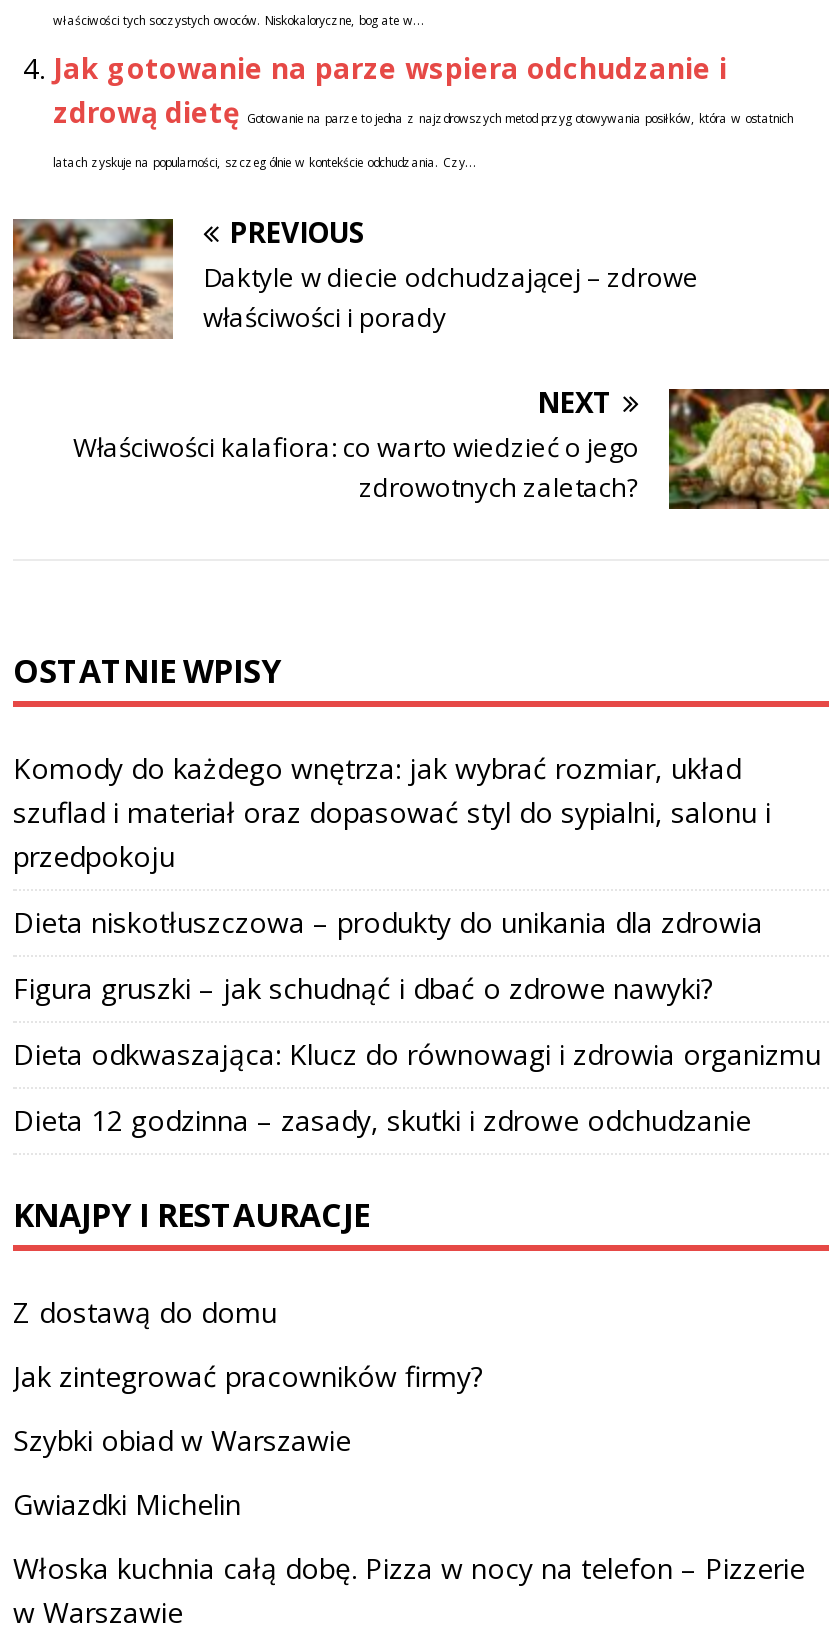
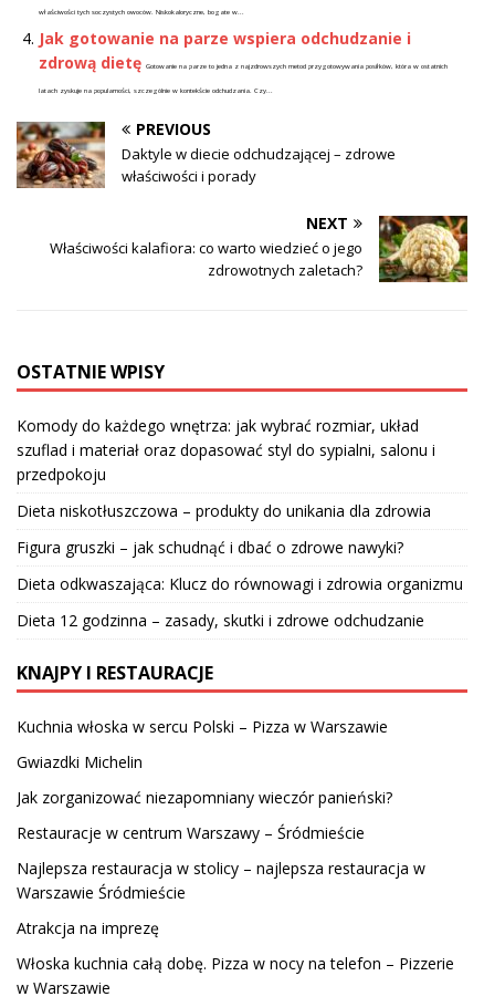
- Z dostawą do domu
- Jak zintegrować pracowników firmy?
- Szybki obiad w Warszawie
+ Kuchnia włoska w sercu Polski – Pizza w Warszawie

moved up: Gwiazdki Michelin

+ Jak zorganizować niezapomniany wieczór panieński?
+ Restauracje w centrum Warszawy – Śródmieście
+ Najlepsza restauracja w stolicy – najlepsza restauracja w
+ Warszawie Śródmieście
+ Atrakcja na imprezę
